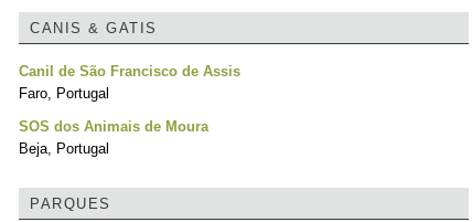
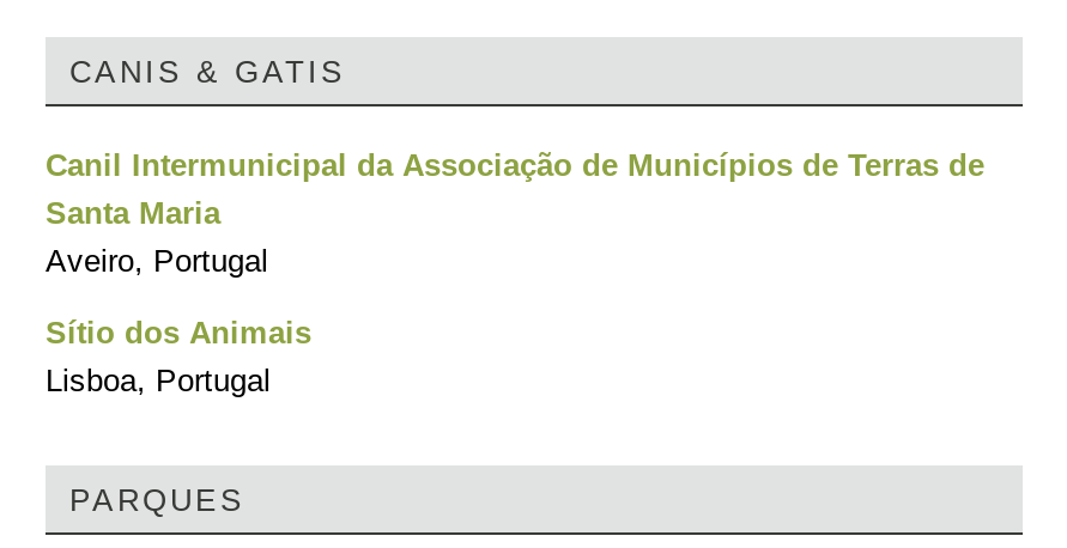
- Canil de São Francisco de Assis
- Faro, Portugal
+ Canil Intermunicipal da Associação de Municípios de Terras de
+ Santa Maria
+ Aveiro, Portugal

- SOS dos Animais de Moura
- Beja, Portugal
+ Sítio dos Animais
+ Lisboa, Portugal
